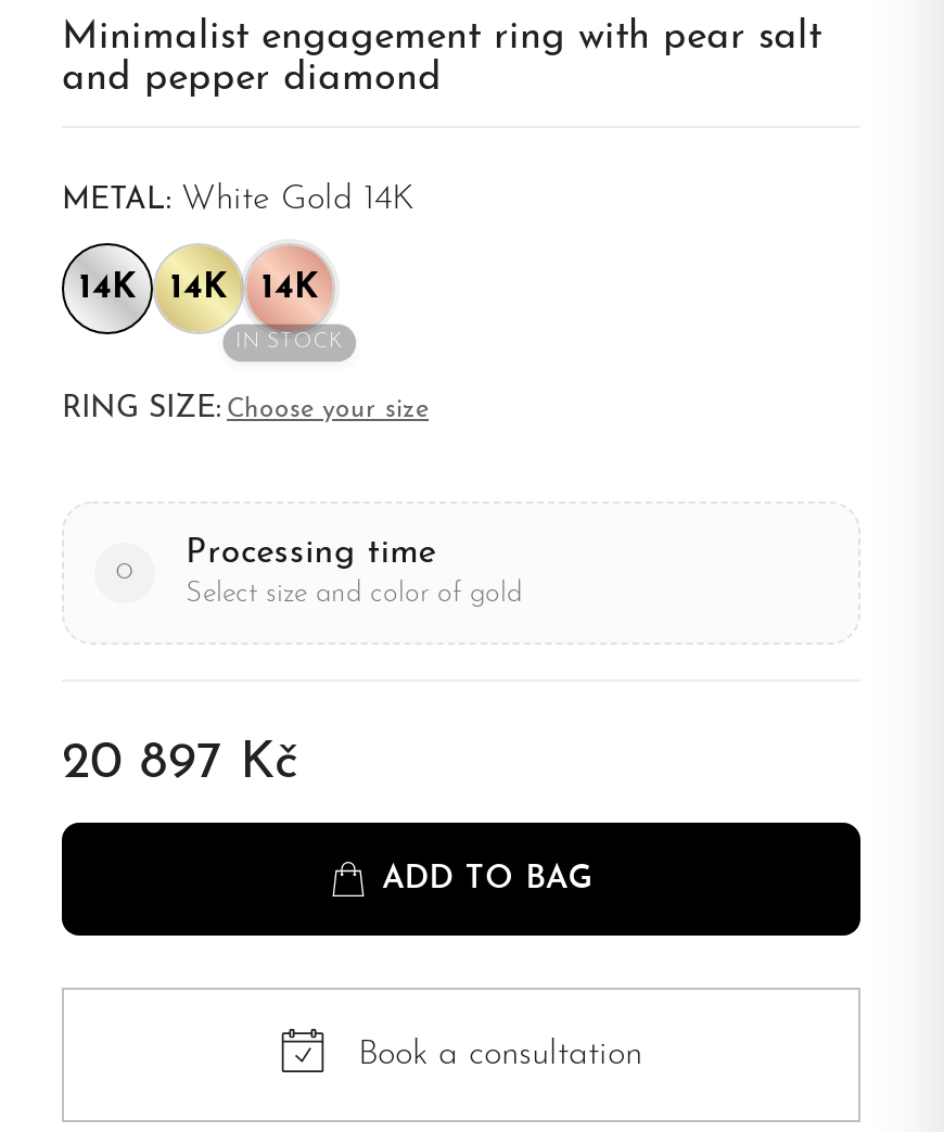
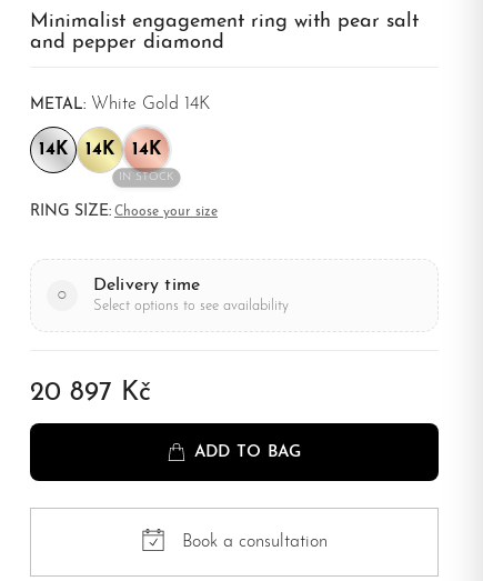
- Processing time
- Select size and color of gold
+ Delivery time
+ Select options to see availability
